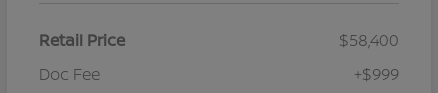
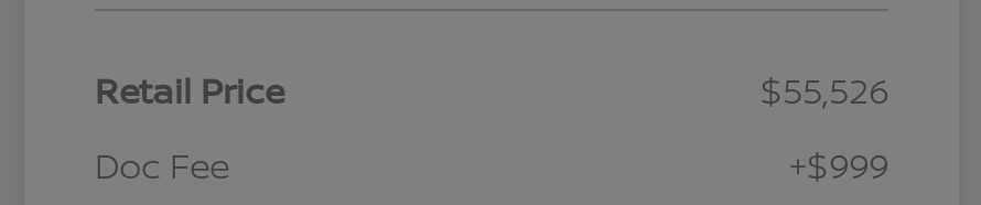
- $58,400
+ $55,526
